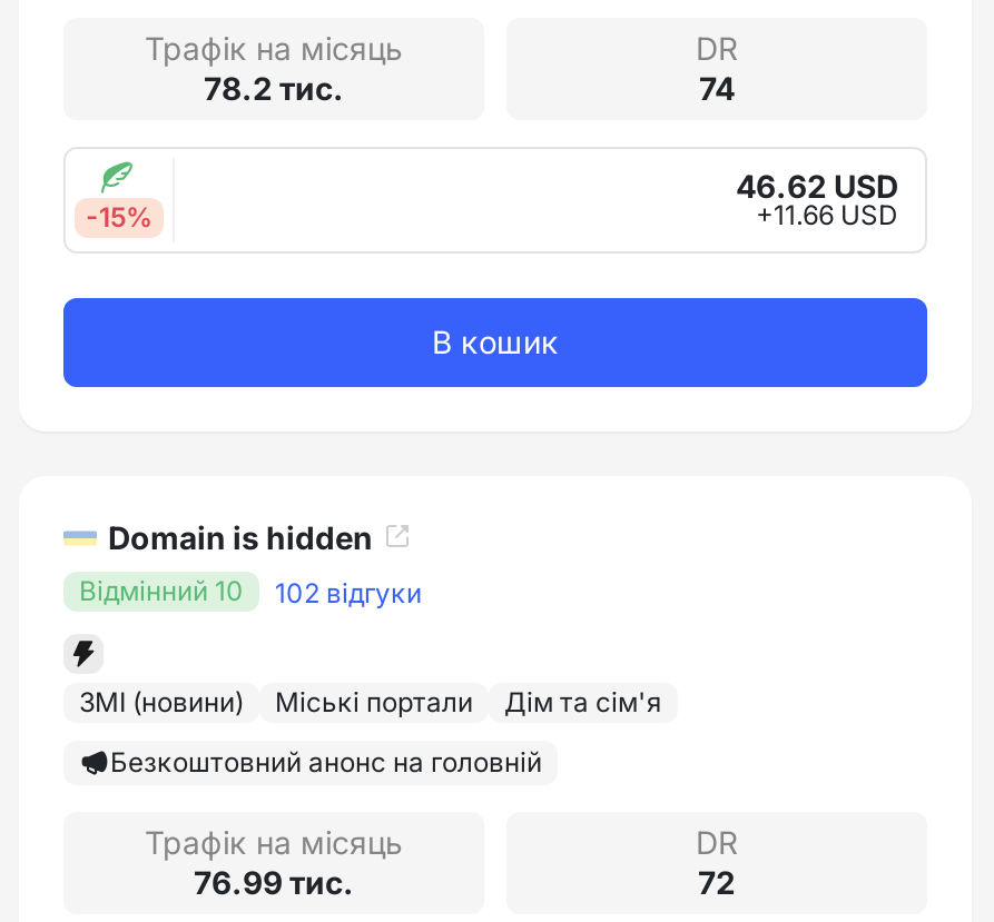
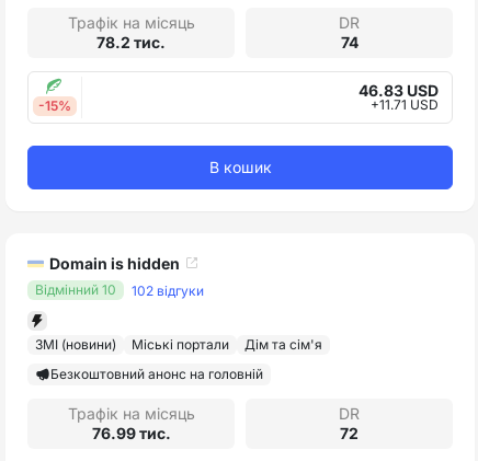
- 46.62 USD
+ 46.83 USD

- +11.66 USD
+ +11.71 USD
